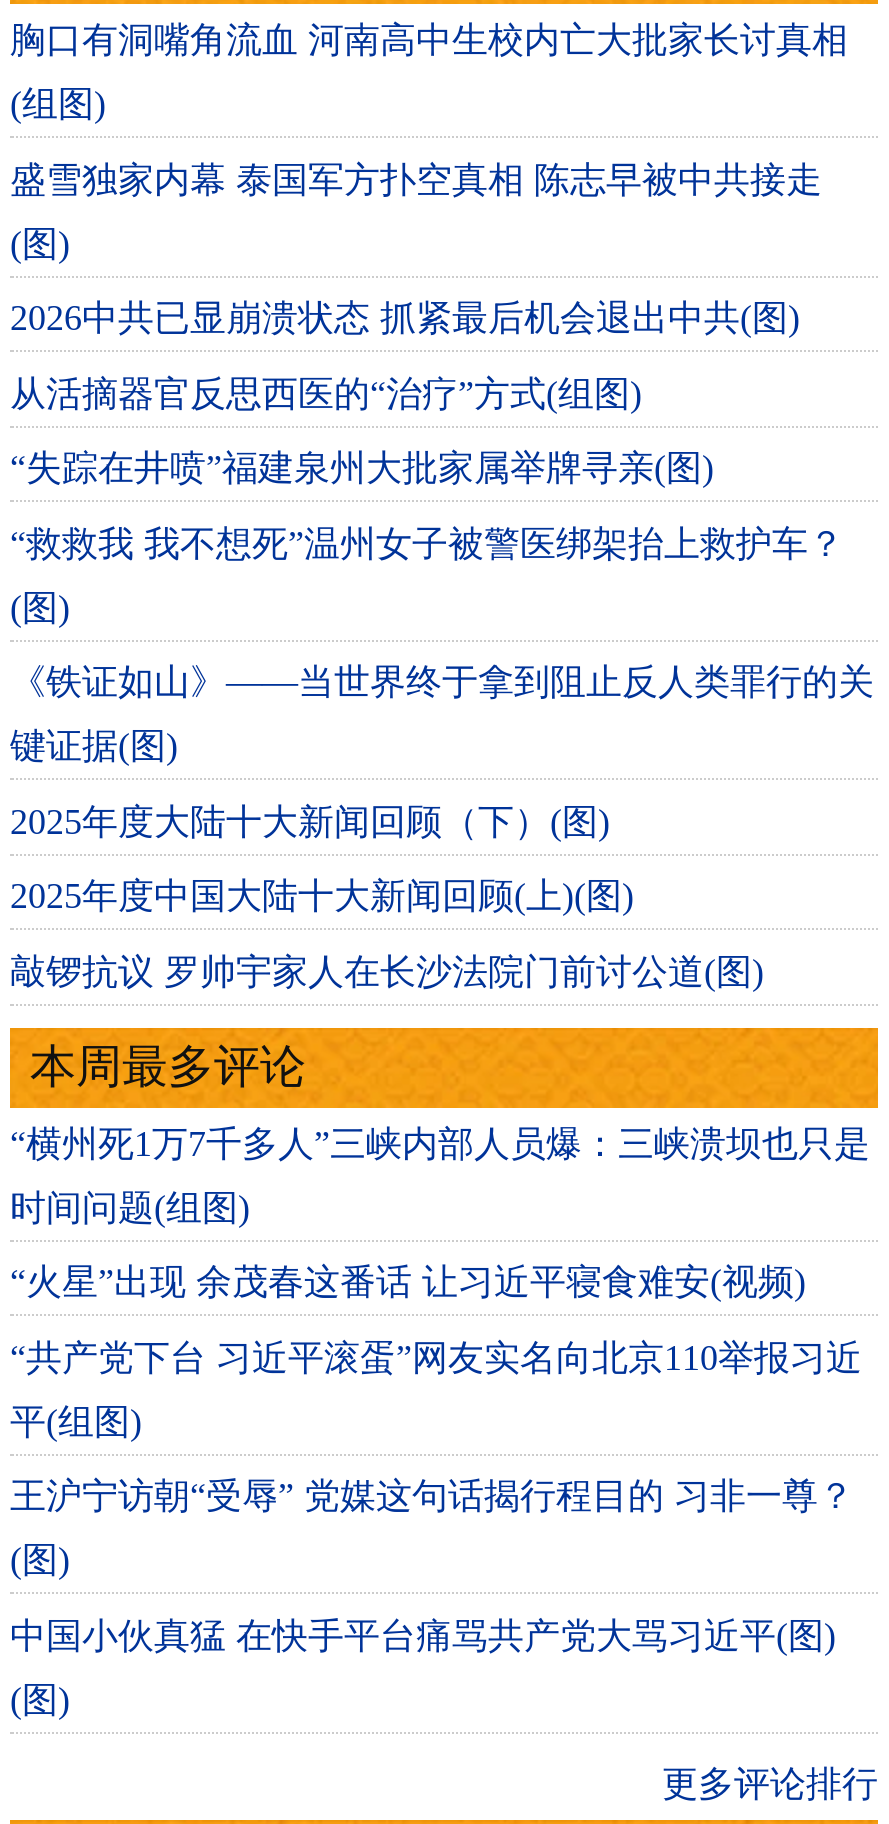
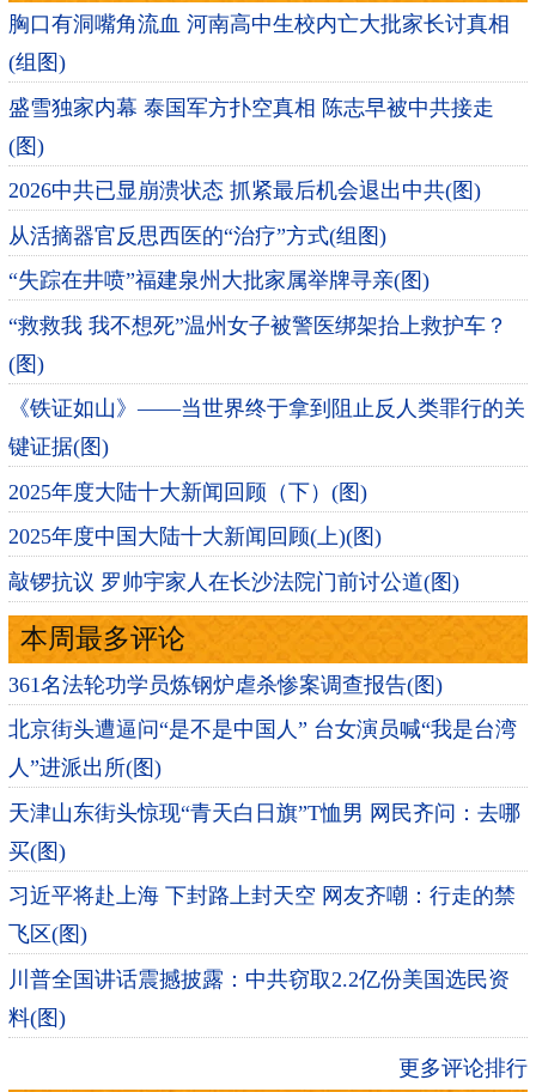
- “横州死1万7千多人”三峡内部人员爆：三峡溃坝也只是
+ 361名法轮功学员炼钢炉虐杀惨案调查报告(图)

- 时间问题(组图)
+ 北京街头遭逼问“是不是中国人” 台女演员喊“我是台湾

- “火星”出现 余茂春这番话 让习近平寝食难安(视频)
+ 人”进派出所(图)

- “共产党下台 习近平滚蛋”网友实名向北京110举报习近
+ 天津山东街头惊现“青天白日旗”T恤男 网民齐问：去哪

- 平(组图)
+ 买(图)

- 王沪宁访朝“受辱” 党媒这句话揭行程目的 习非一尊？
+ 习近平将赴上海 下封路上封天空 网友齐嘲：行走的禁

- (图)
+ 飞区(图)

- 中国小伙真猛 在快手平台痛骂共产党大骂习近平(图)
+ 川普全国讲话震撼披露：中共窃取2.2亿份美国选民资

- (图)
+ 料(图)
